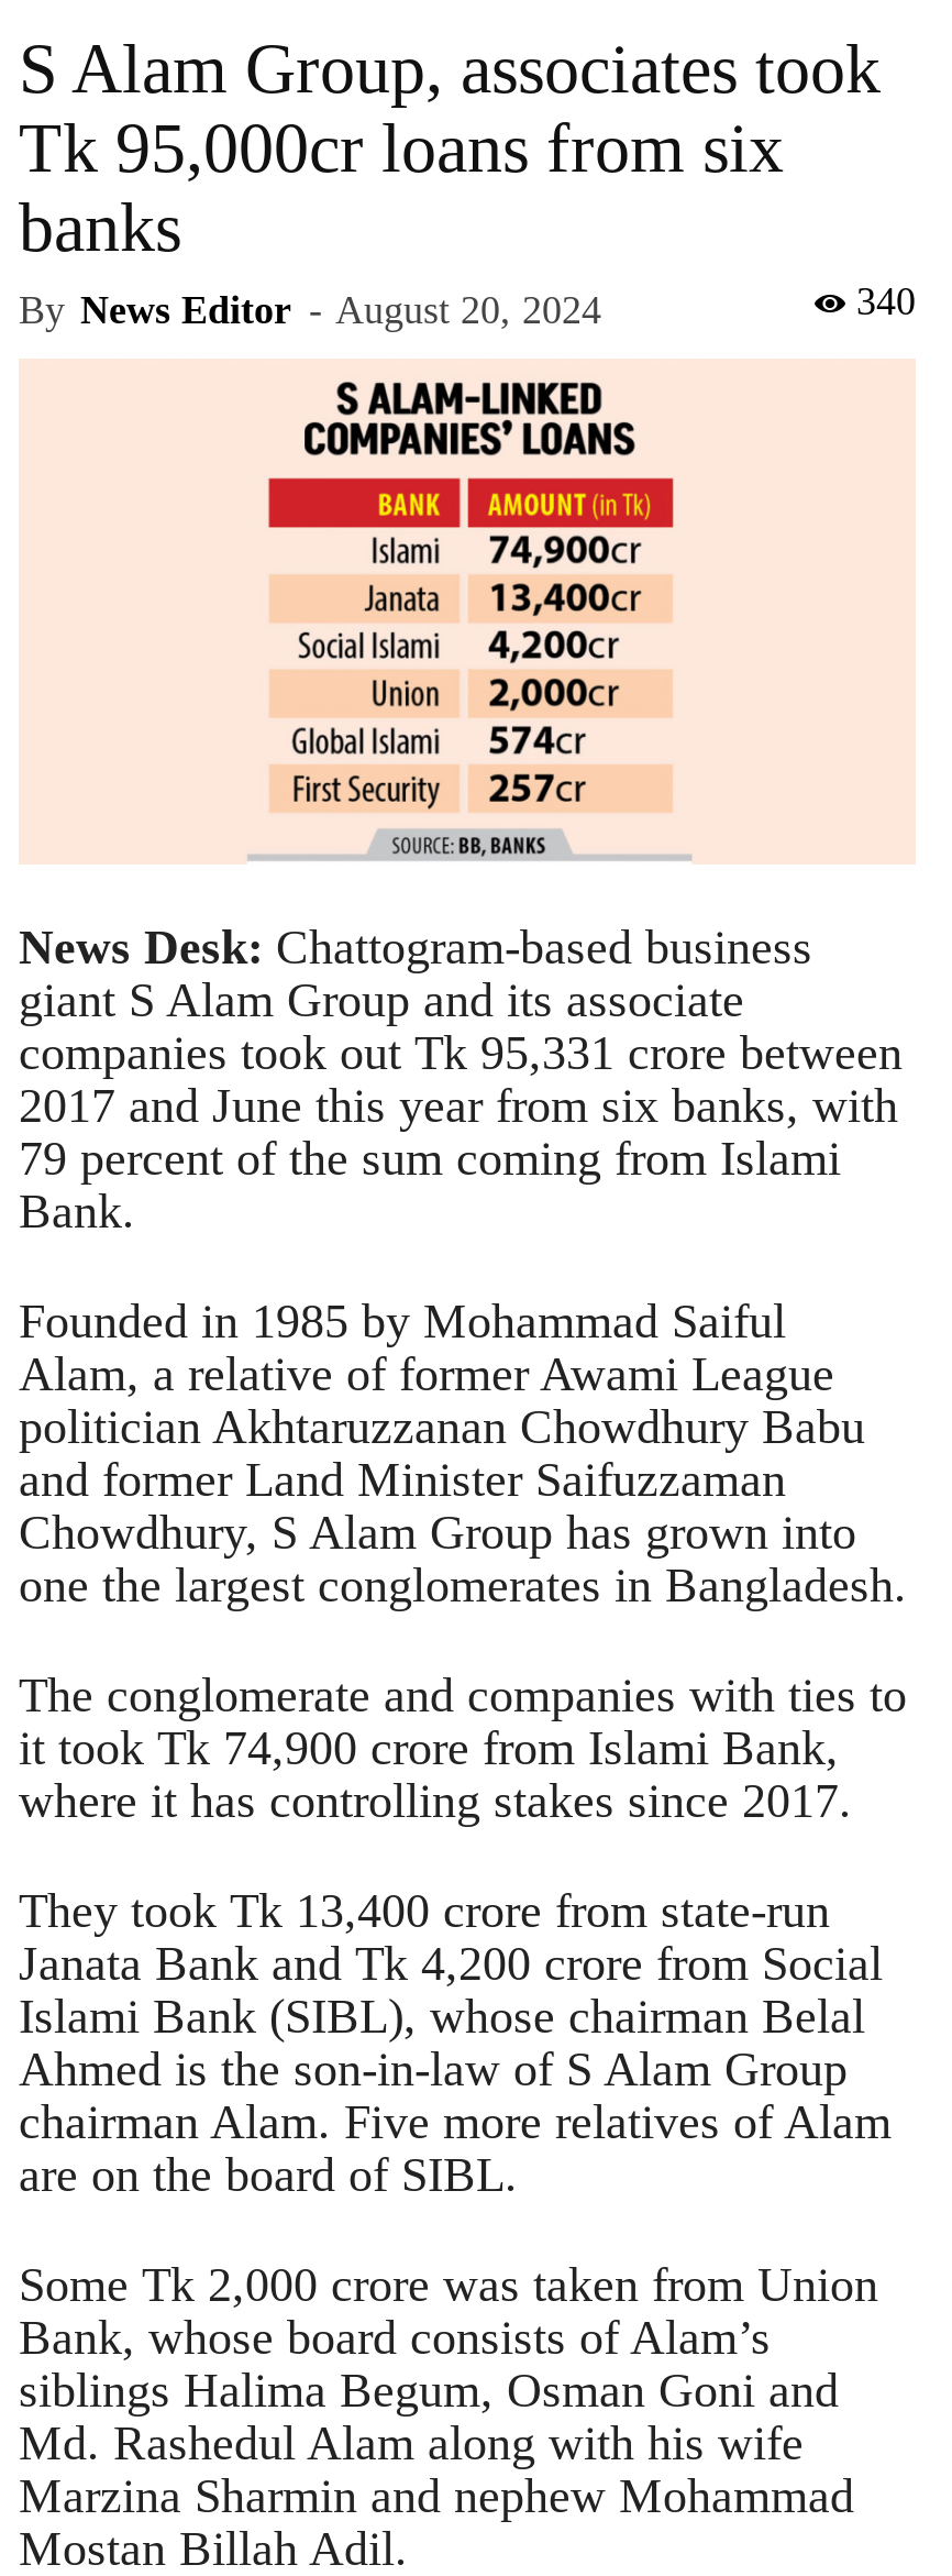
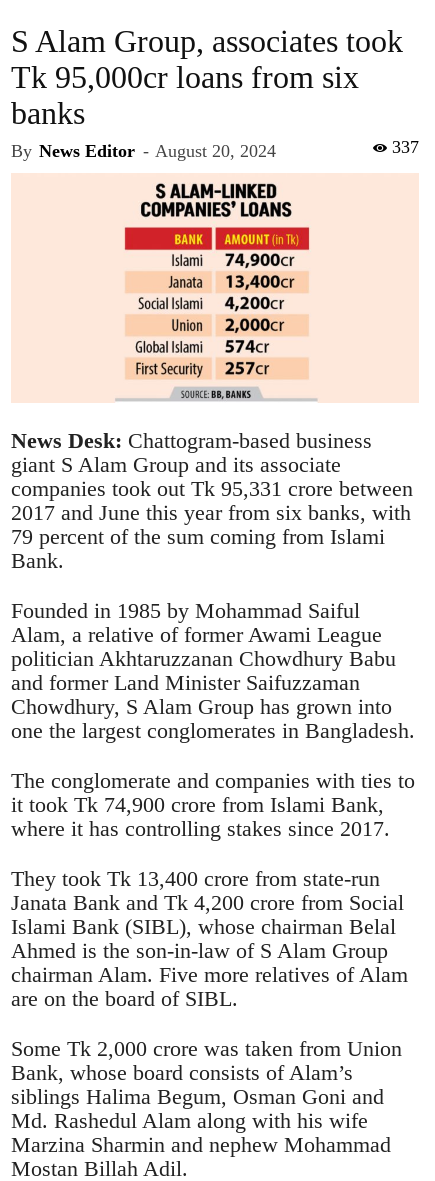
- 340
+ 337
